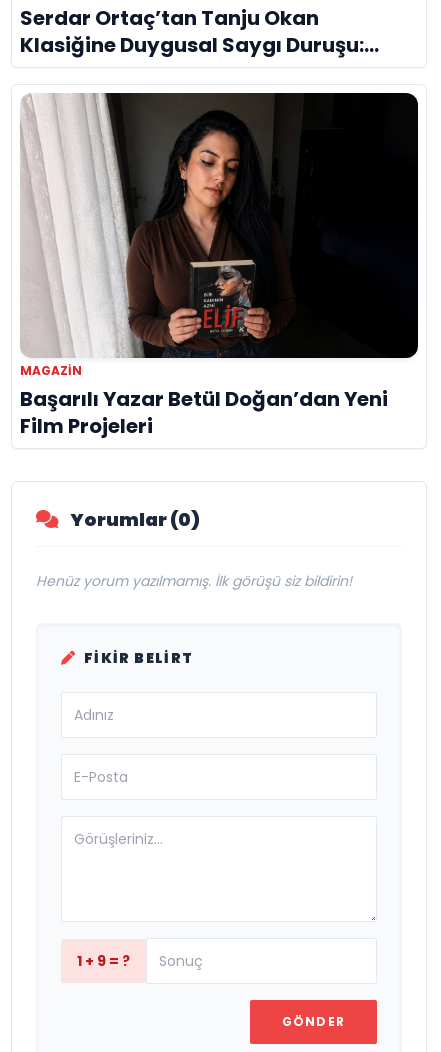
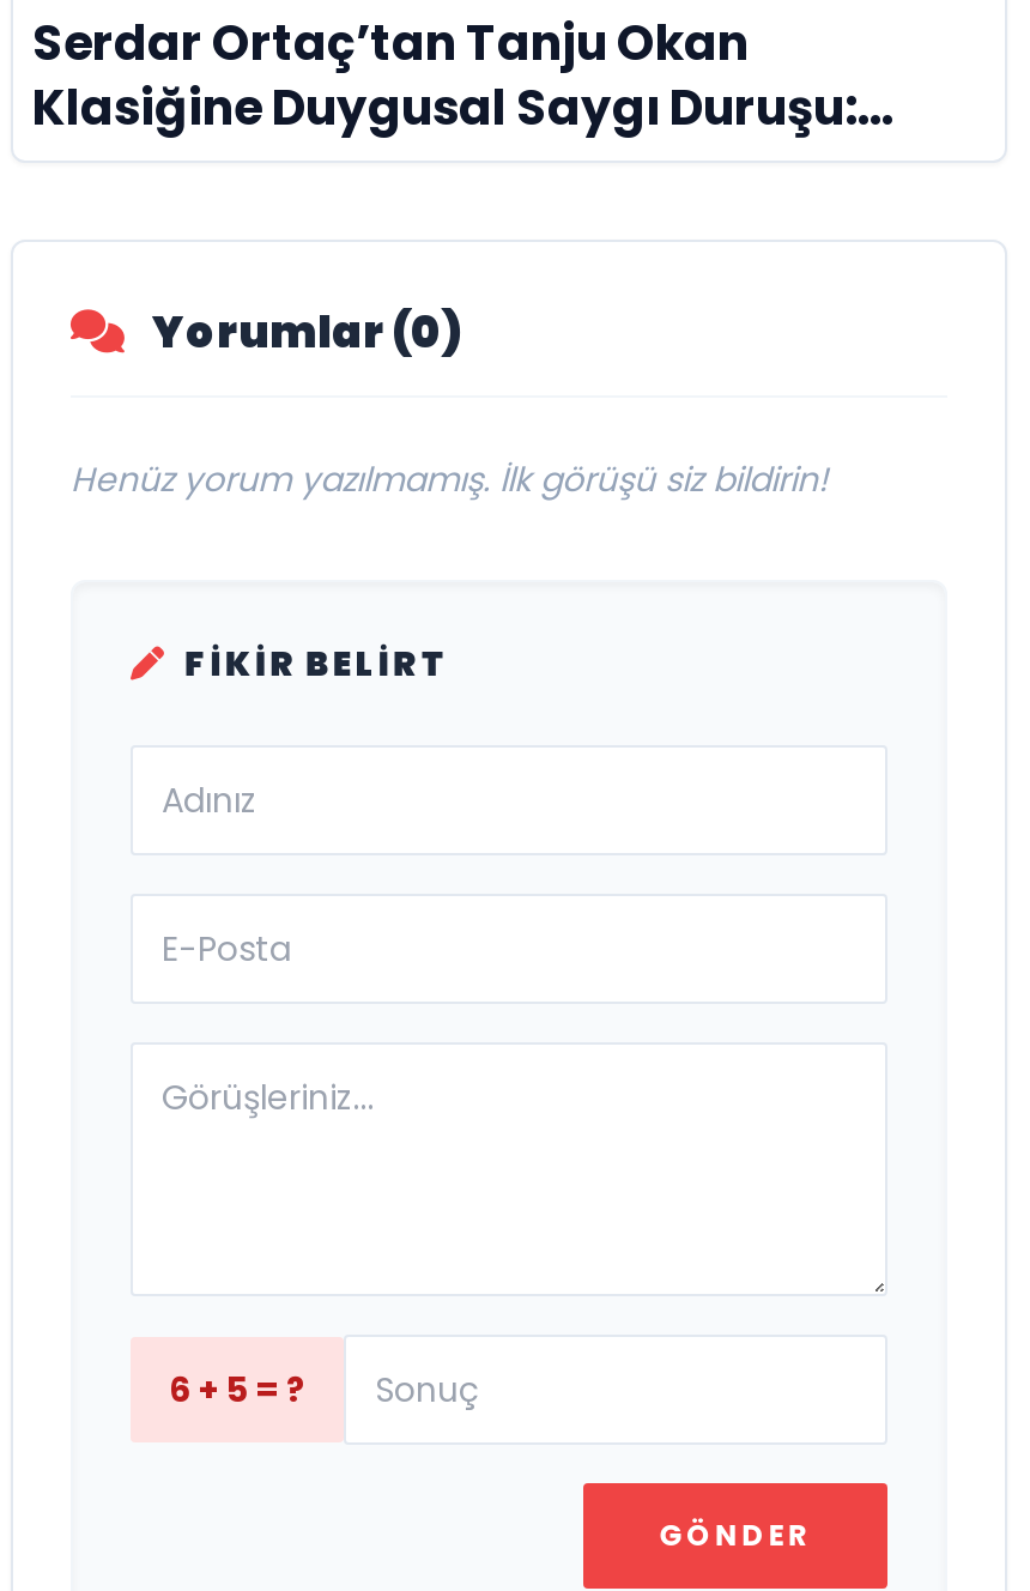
- [image]
- MAGAZIN
- Başarılı Yazar Betül Doğan’dan Yeni
- Film Projeleri

- 1 + 9 = ?
+ 6 + 5 = ?
